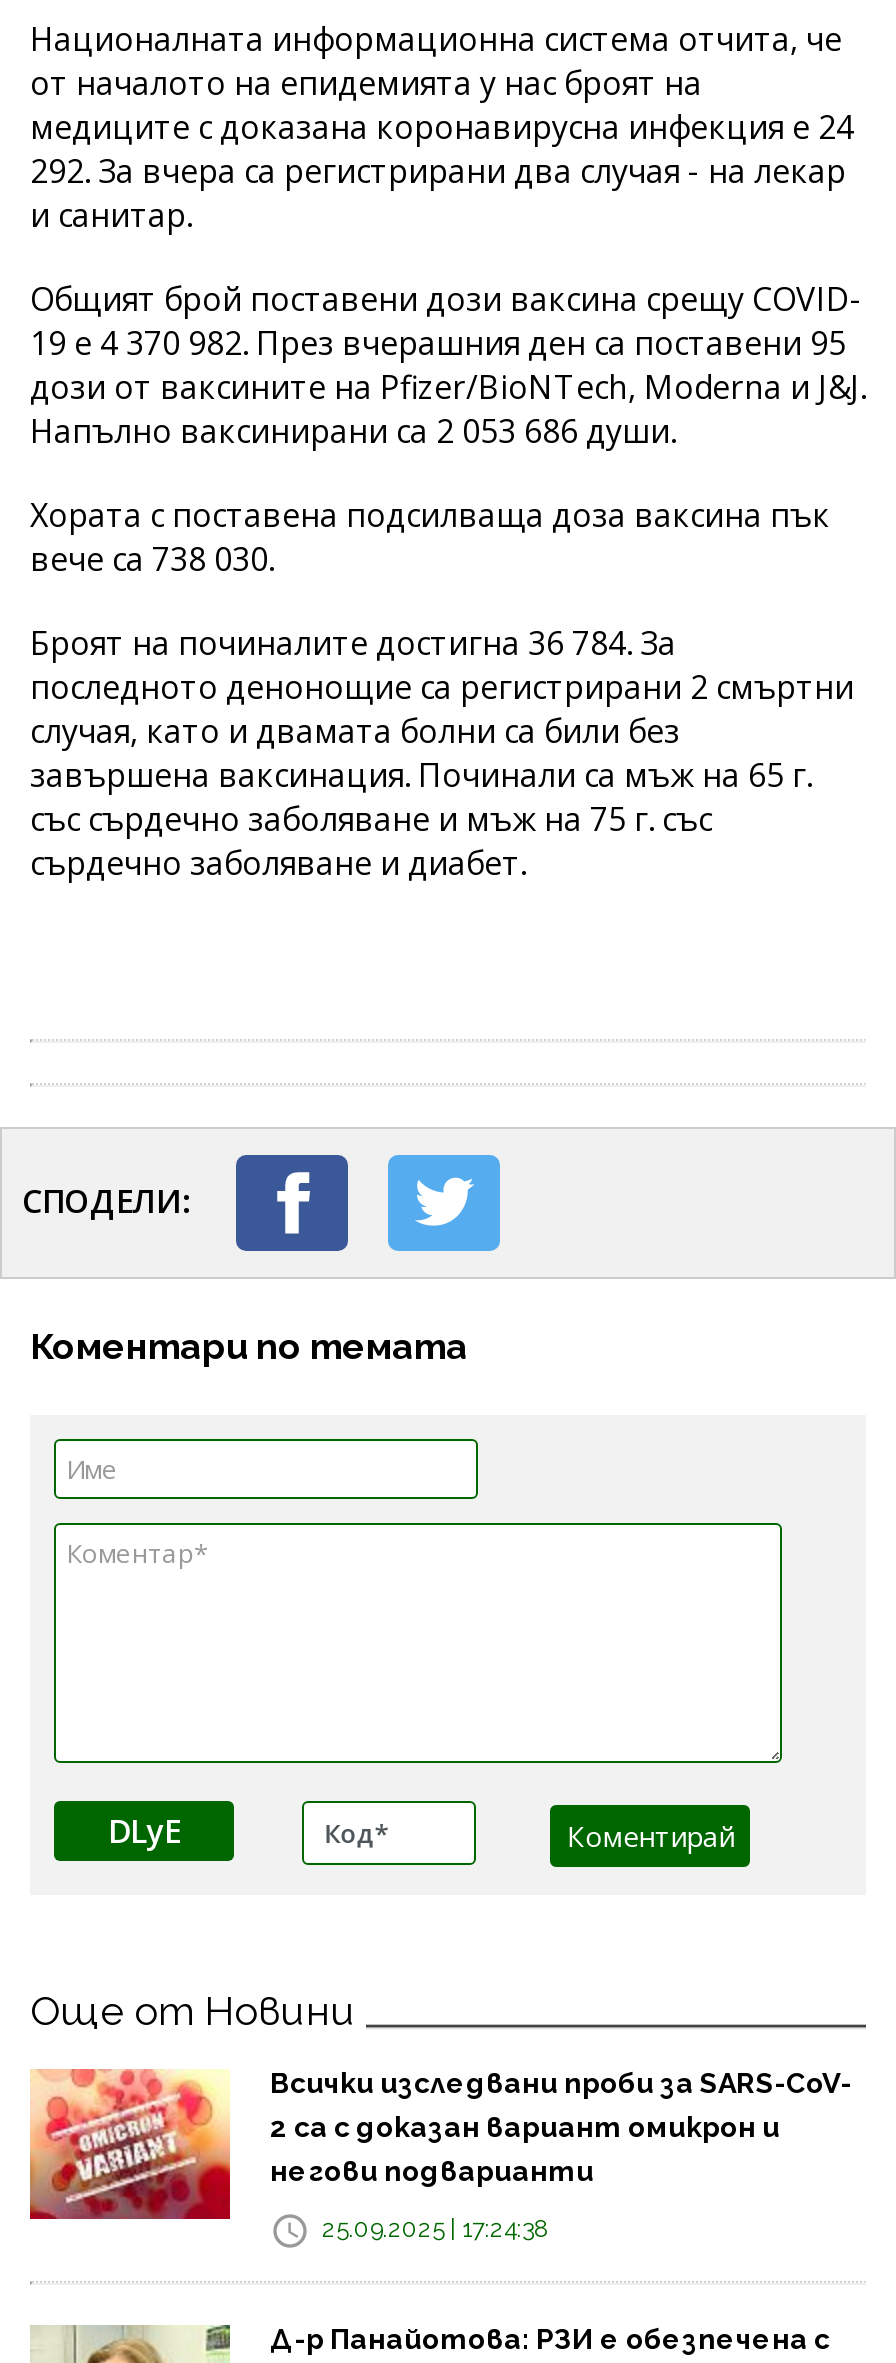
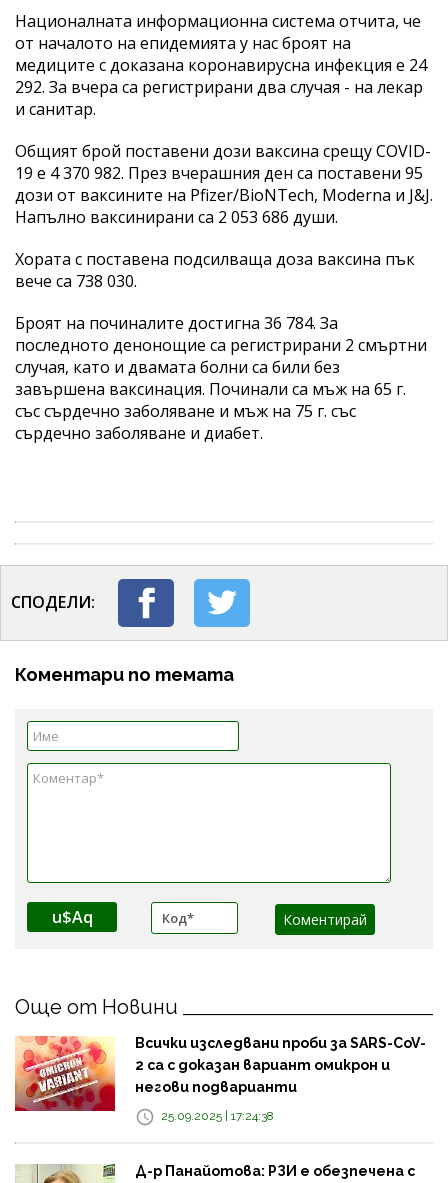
- DLyE
+ u$Aq
